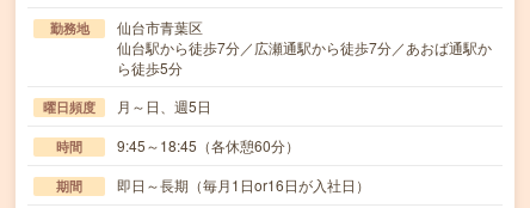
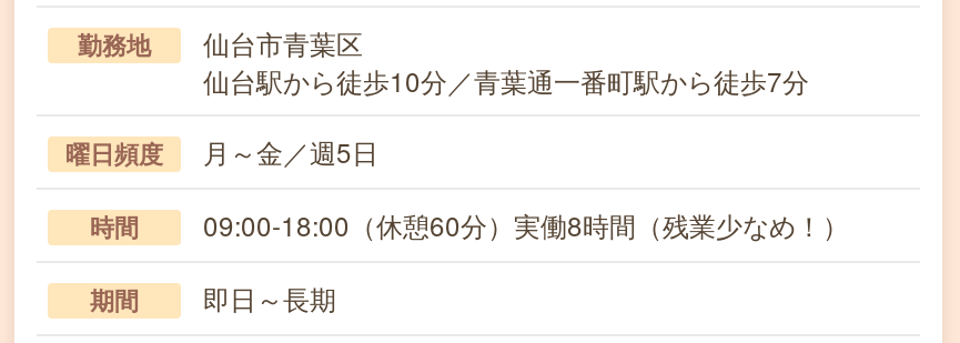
- 仙台駅から徒歩7分／広瀬通駅から徒歩7分／あおば通駅か
- ら徒歩5分
+ 仙台駅から徒歩10分／青葉通一番町駅から徒歩7分

- 曜日頻度 月～日、週5日
+ 曜日頻度 月～金／週5日

- 9:45～18:45（各休憩60分）
+ 09:00-18:00（休憩60分）実働8時間（残業少なめ！）

- 即日～長期（毎月1日or16日が入社日）
+ 即日～長期
